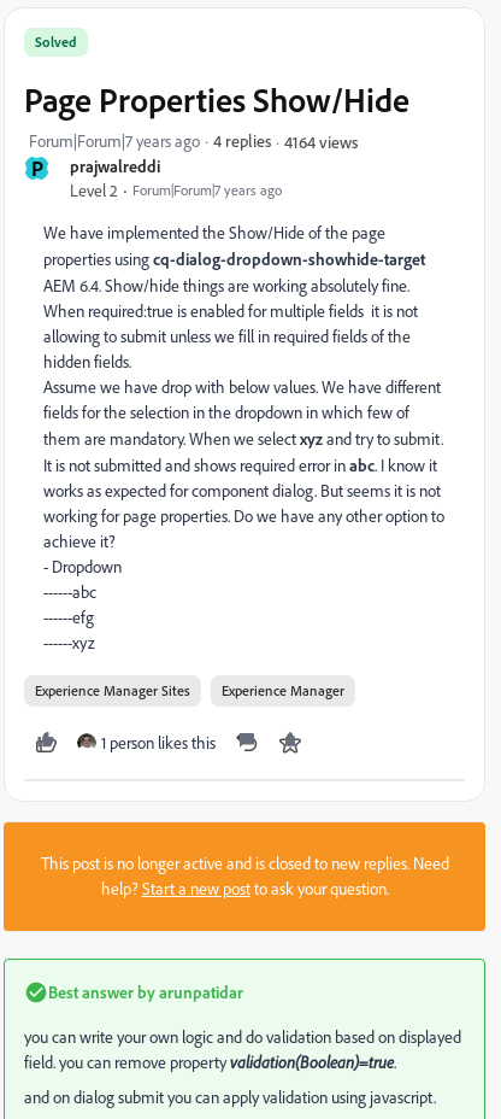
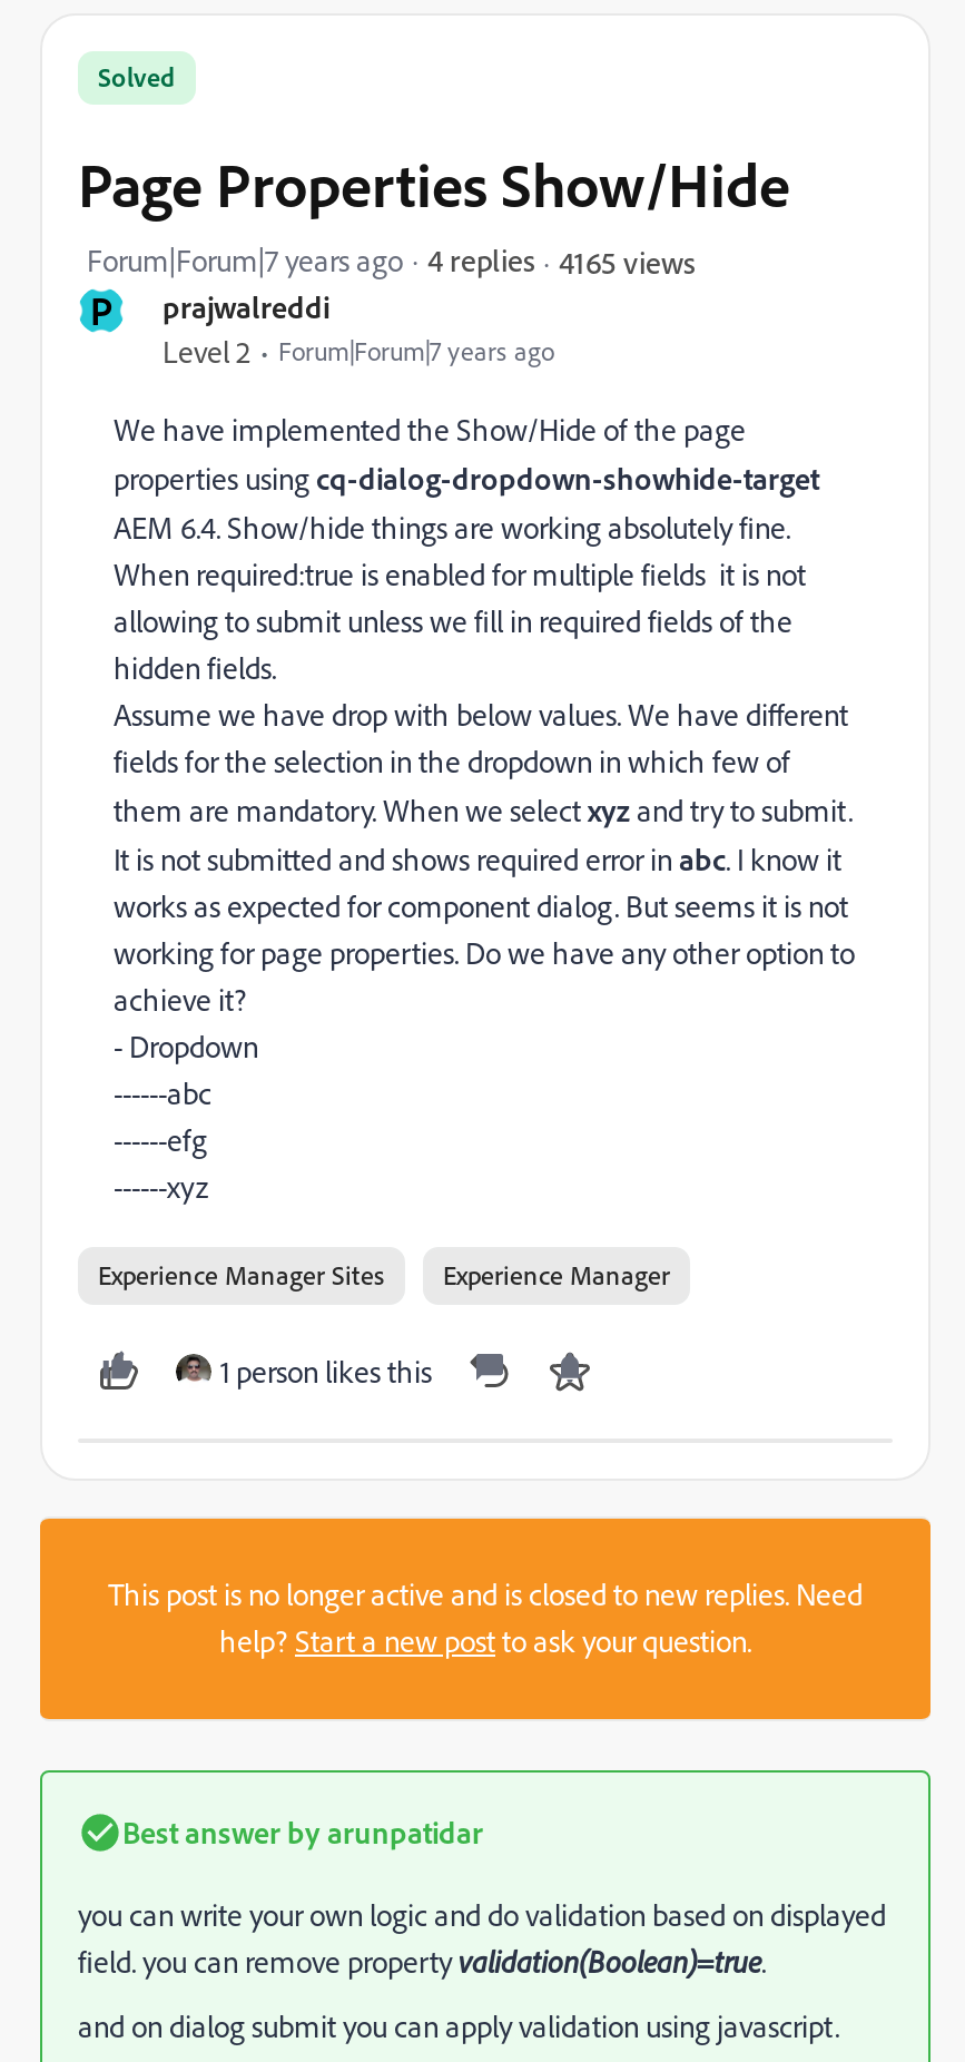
- 4164 views
+ 4165 views
